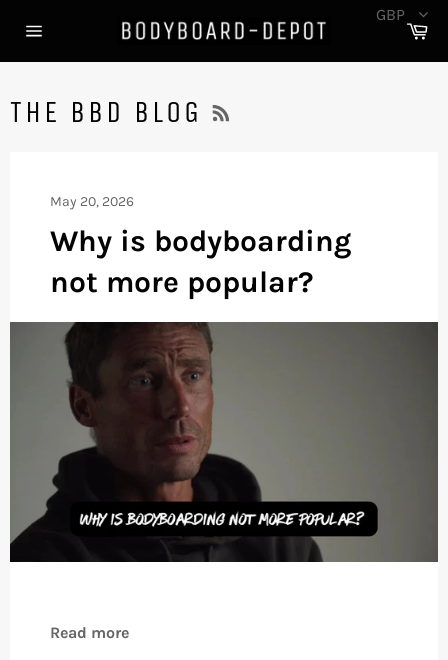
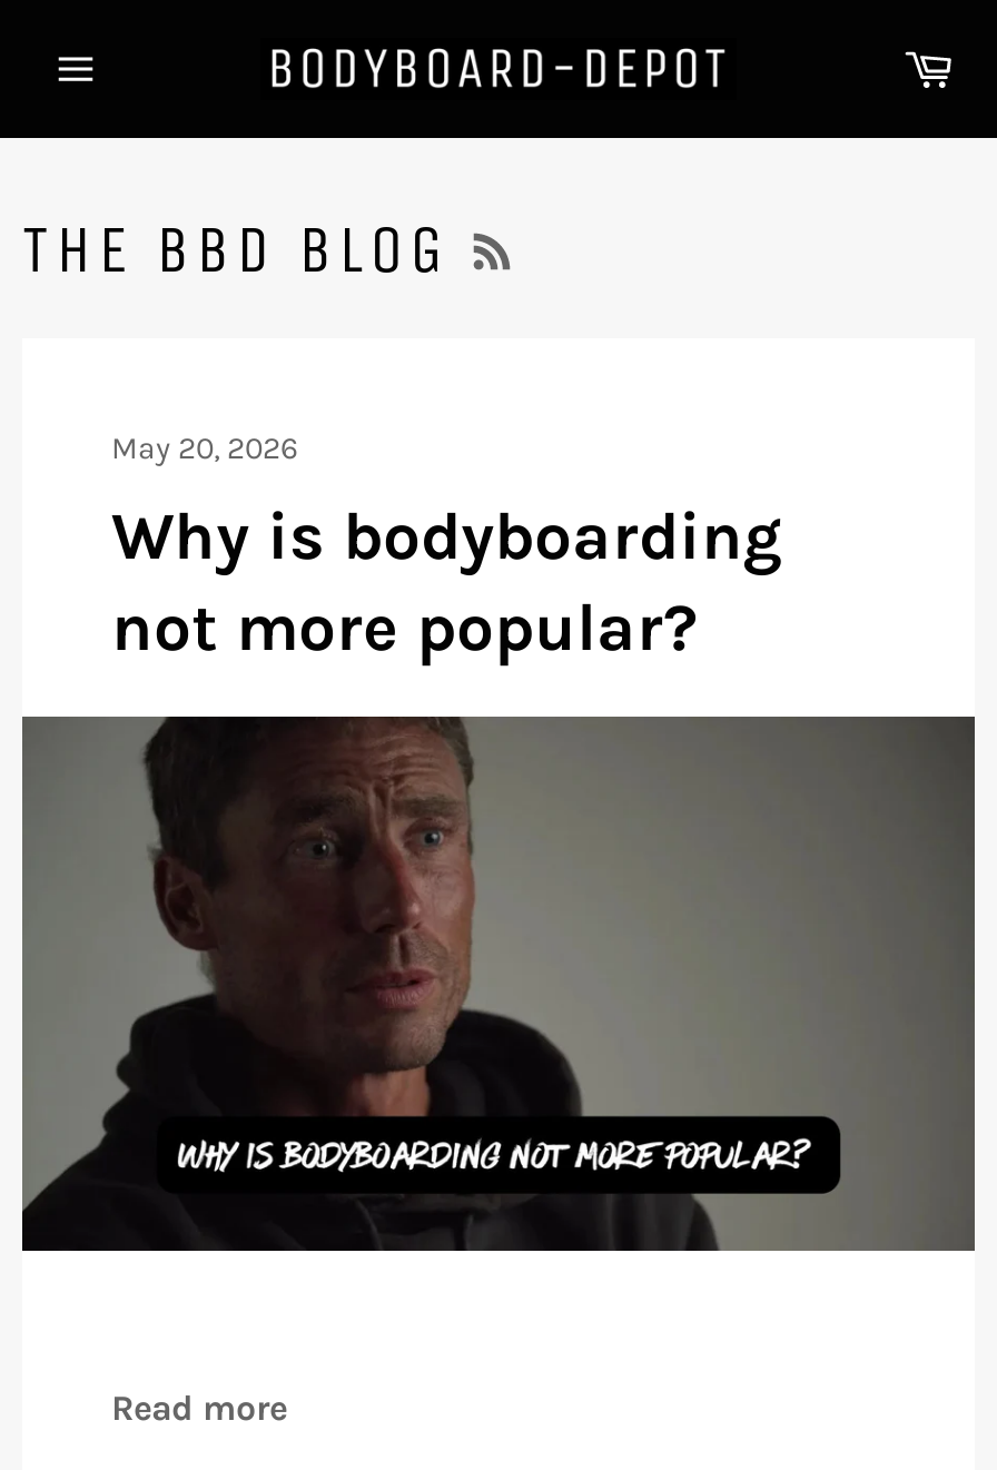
- GBP
